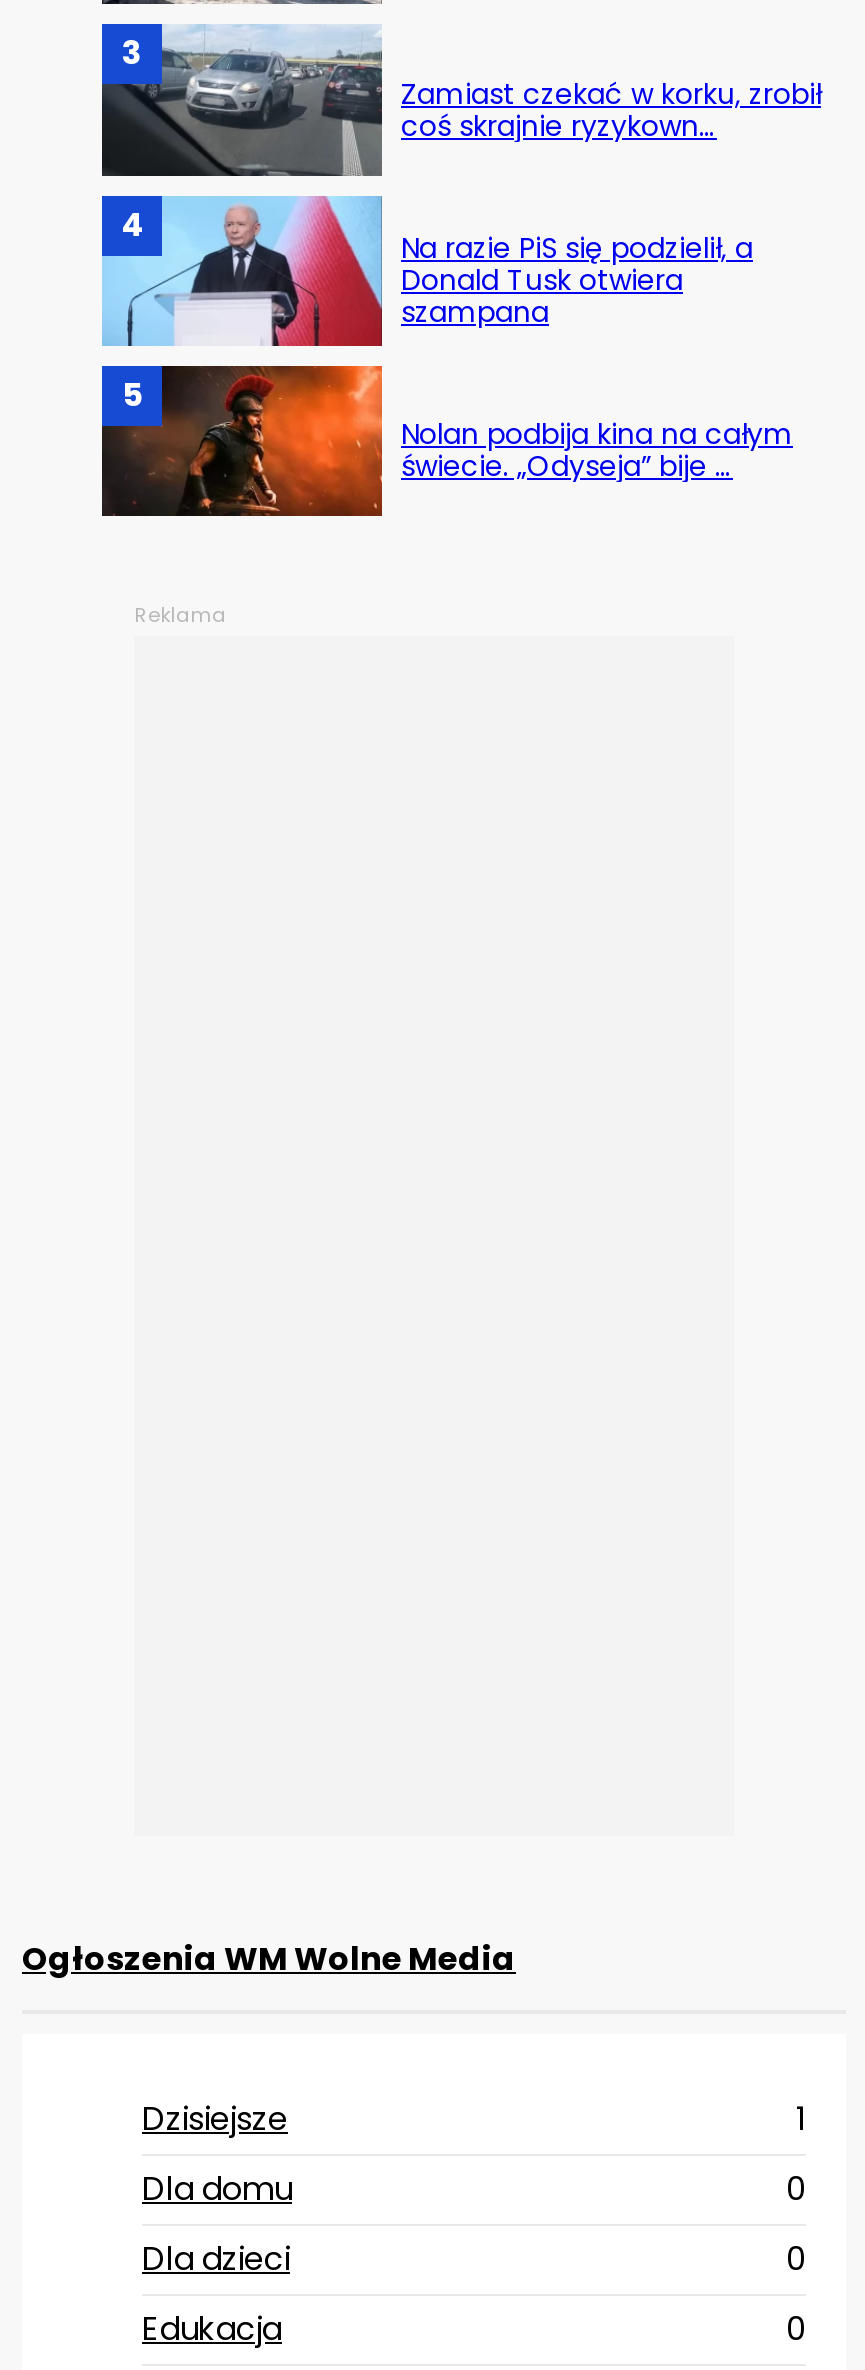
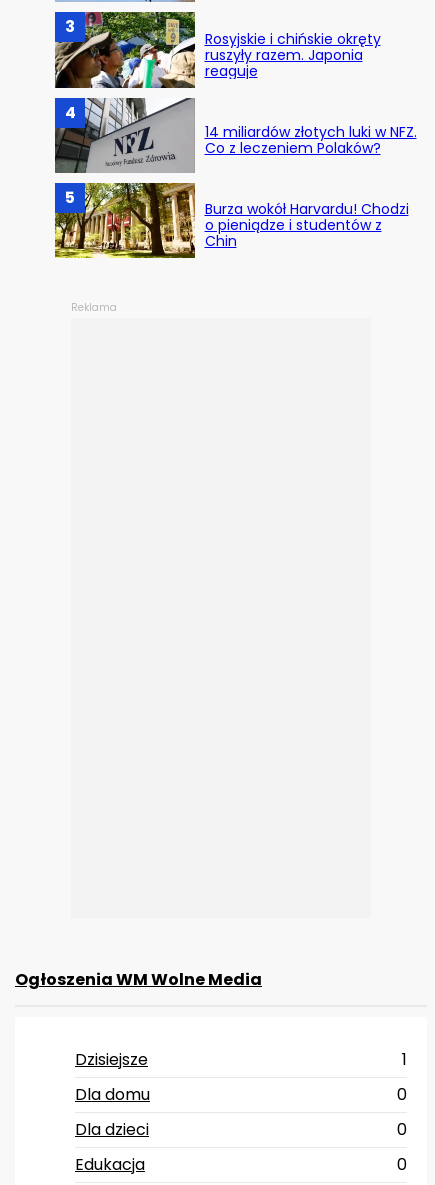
- [image]
- Zamiast czekać w korku, zrobił
- coś skrajnie ryzykown…
+ [image]
+ Rosyjskie i chińskie okręty
+ ruszyły razem. Japonia
+ reaguje

- [image]
- Na razie PiS się podzielił, a
- Donald Tusk otwiera
- szampana
+ [image]
+ 14 miliardów złotych luki w NFZ.
+ Co z leczeniem Polaków?

- [image]
- Nolan podbija kina na całym
- świecie. „Odyseja” bije …
+ [image]
+ Burza wokół Harvardu! Chodzi
+ o pieniądze i studentów z
+ Chin
